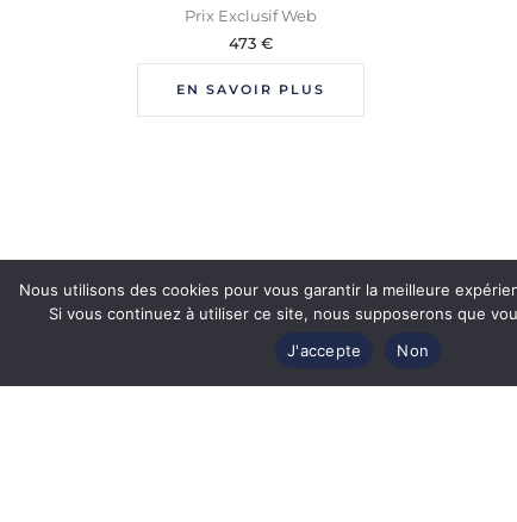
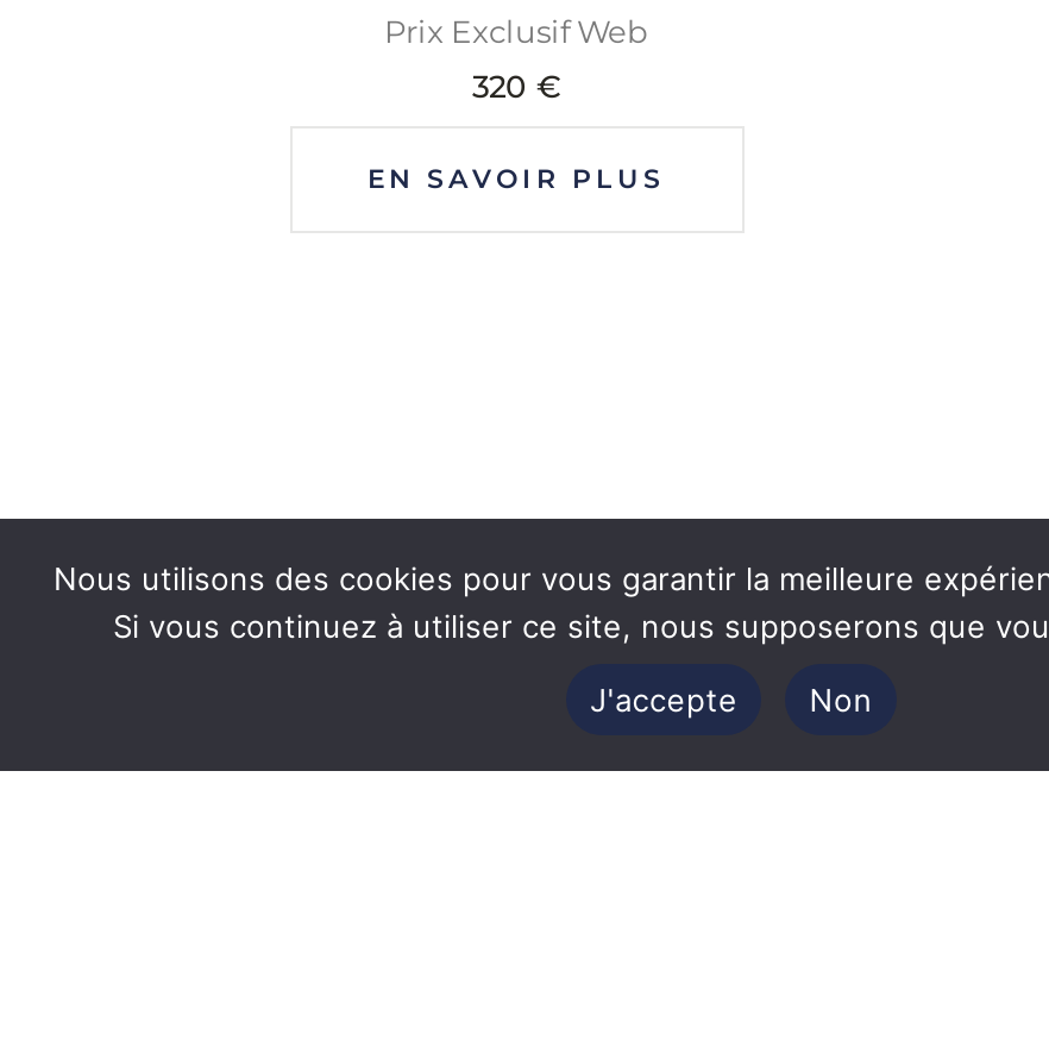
- 473 €
+ 320 €
